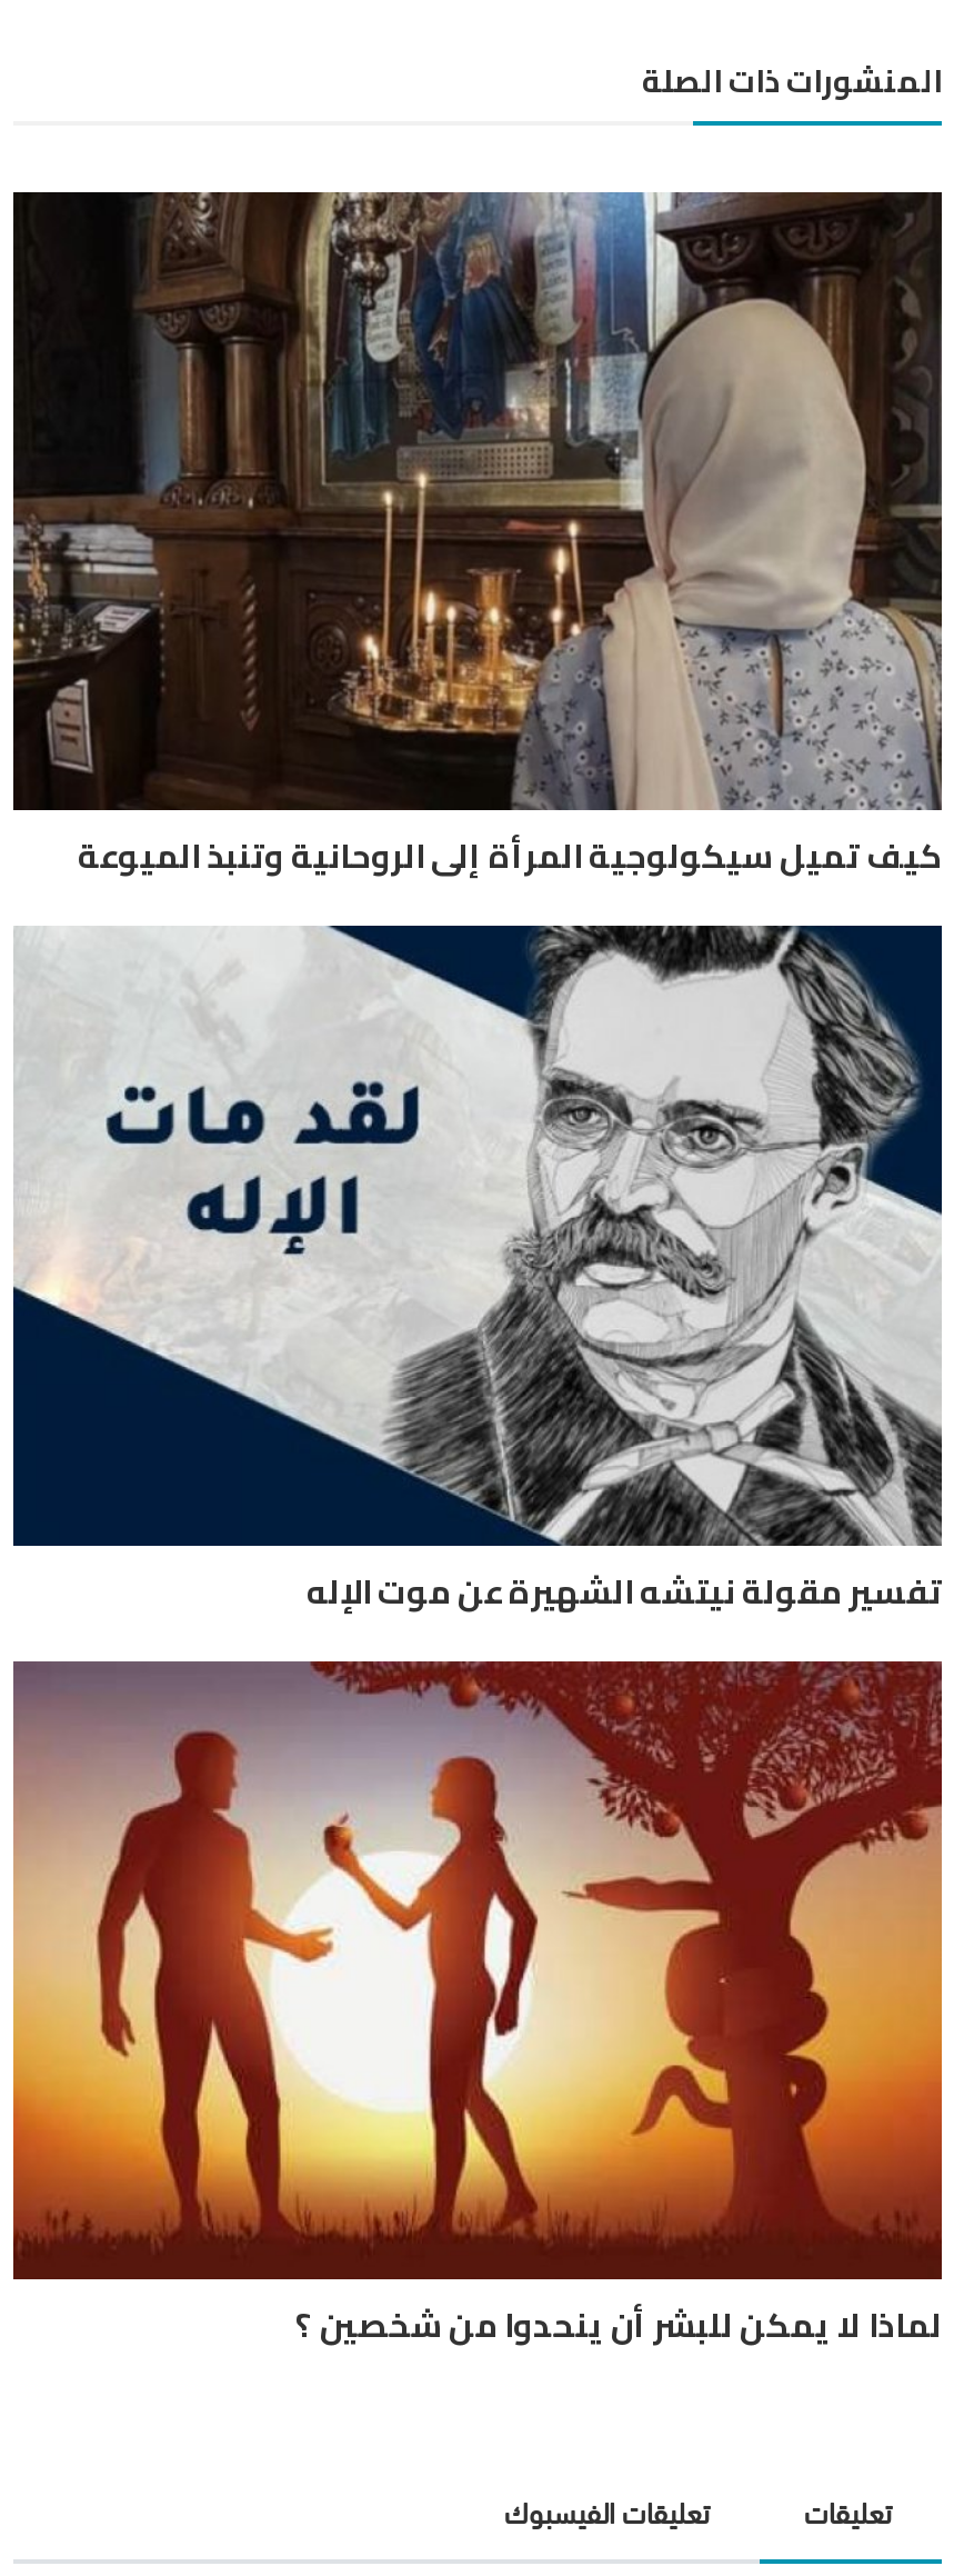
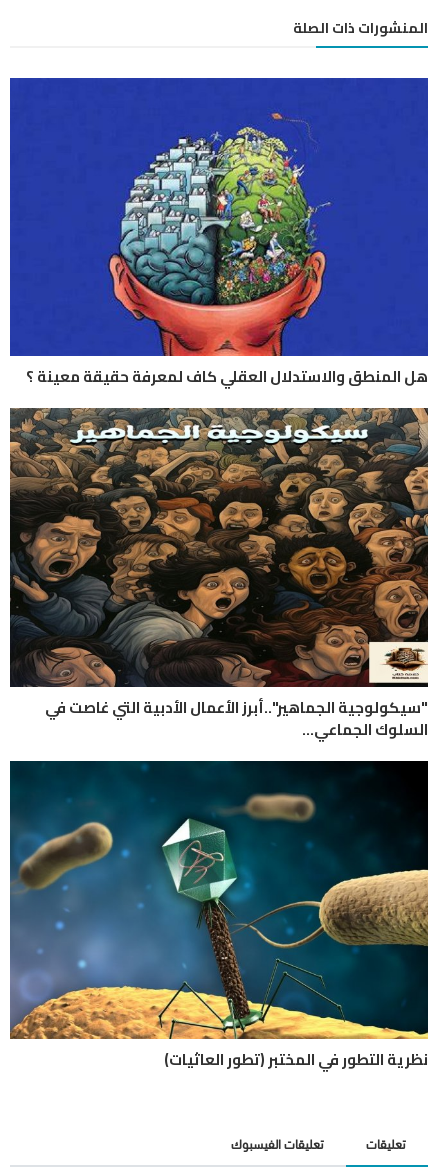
- [image]
- كيف تميل سيكولوجية المرأة إلى الروحانية وتنبذ الميوعة
+ [image]
+ هل المنطق والاستدلال العقلي كاف لمعرفة حقيقة معينة ؟

- [image]
- تفسير مقولة نيتشه الشهيرة عن موت الإله
+ [image]
+ "سيكولوجية الجماهير"..أبرز الأعمال الأدبية التي غاصت في
+ السلوك الجماعي...

- [image]
- لماذا لا يمكن للبشر أن ينحدوا من شخصين ؟
+ [image]
+ نظرية التطور في المختبر (تطور العاثيات)
